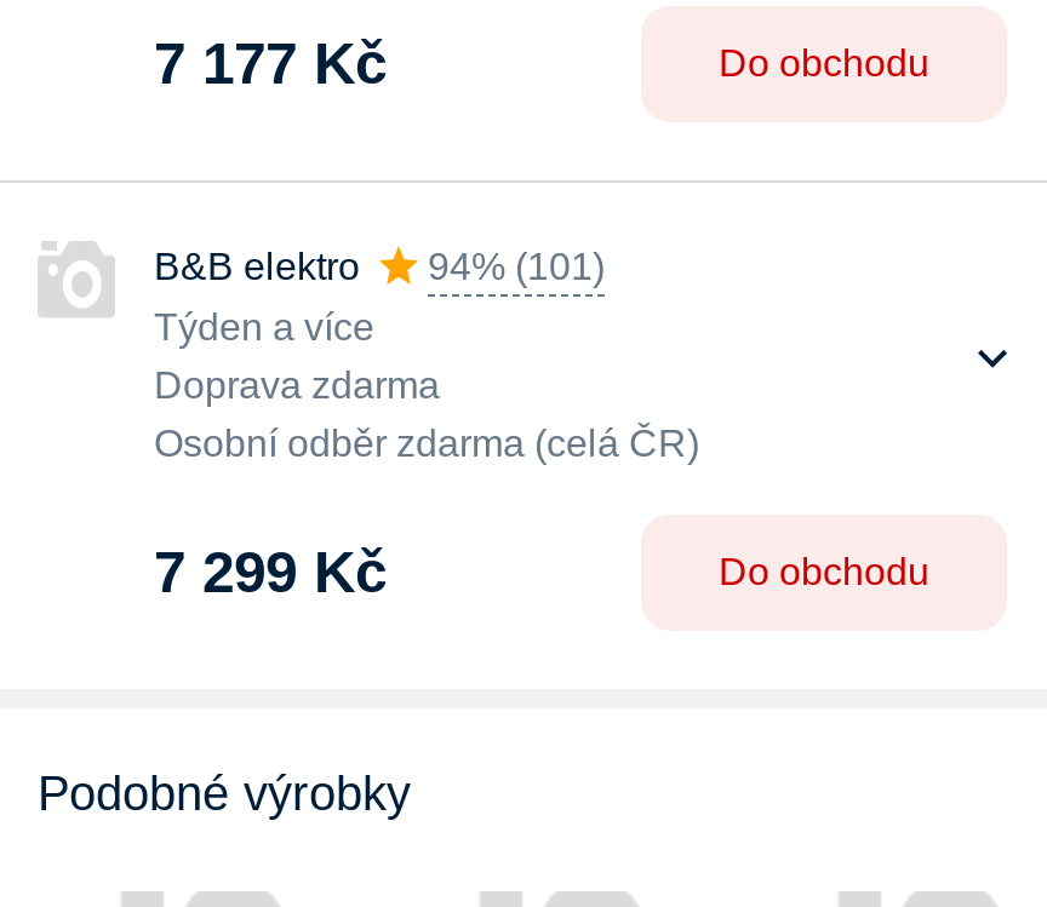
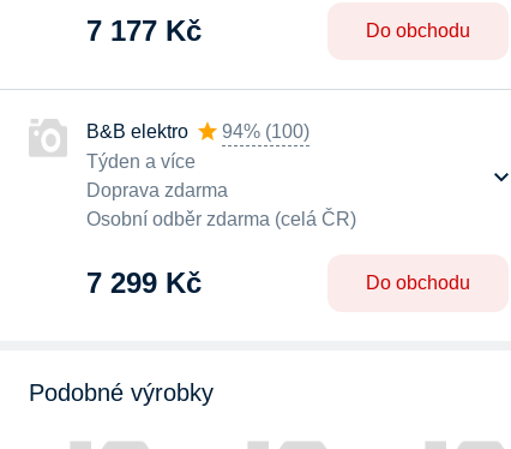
- B&B elektro 94% (101)
+ B&B elektro 94% (100)
